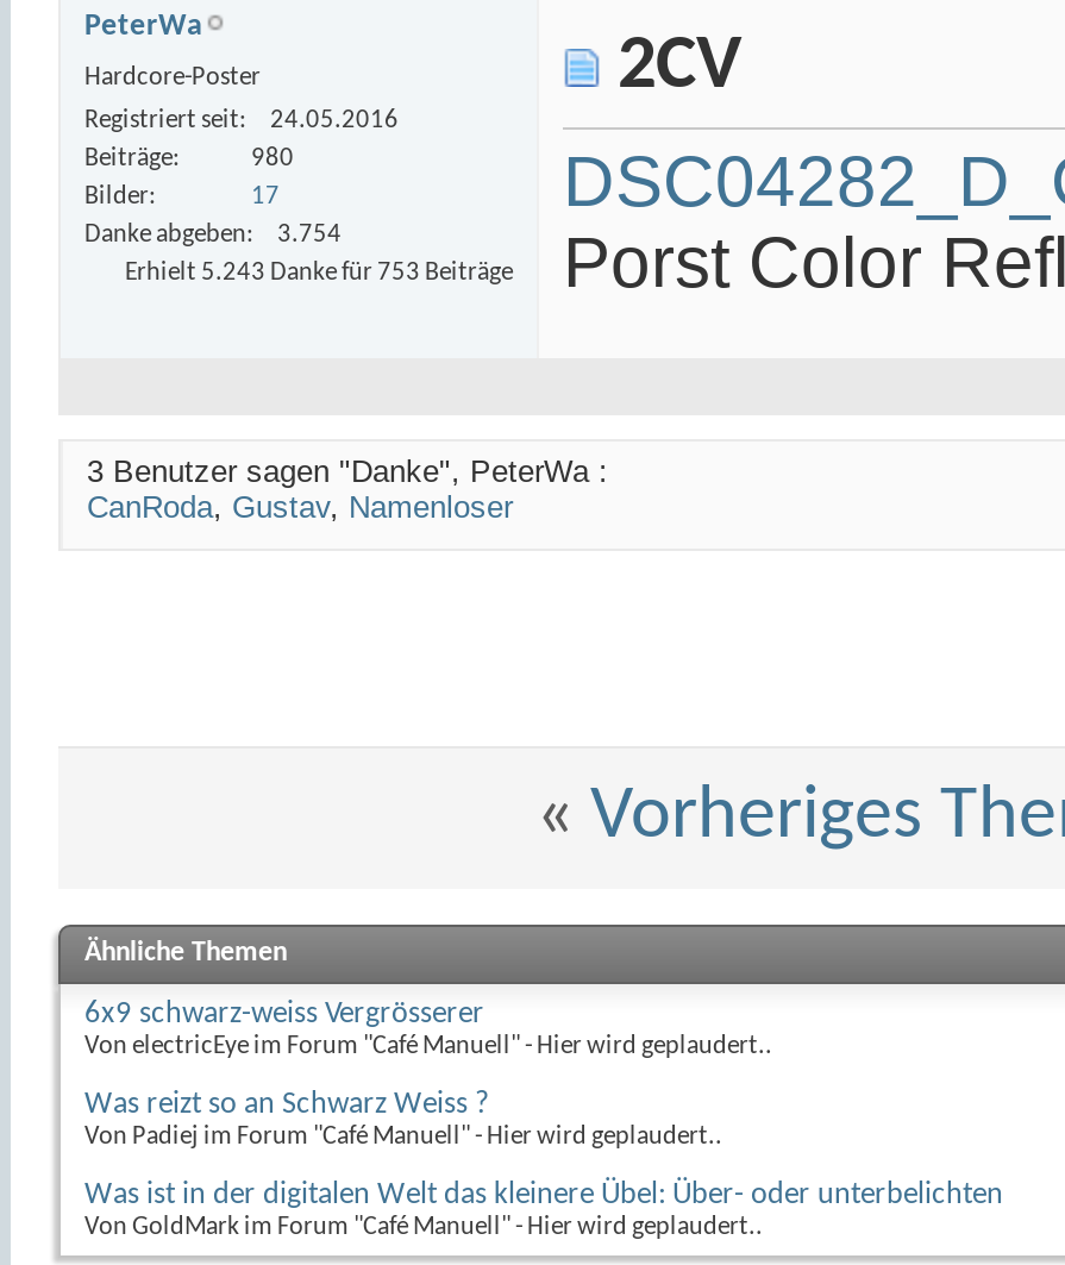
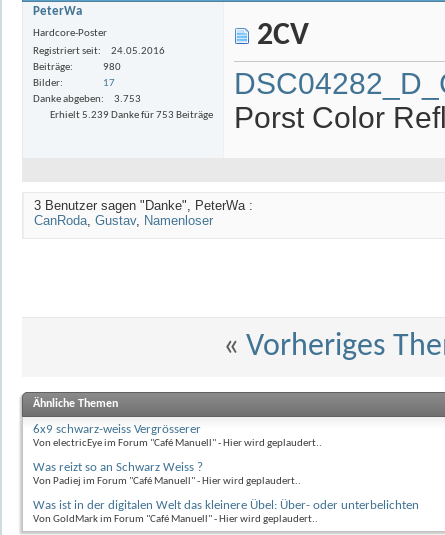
- Danke abgeben 3.754
+ Danke abgeben 3.753

- Erhielt 5.243 Danke für 753 Beiträge
+ Erhielt 5.239 Danke für 753 Beiträge
